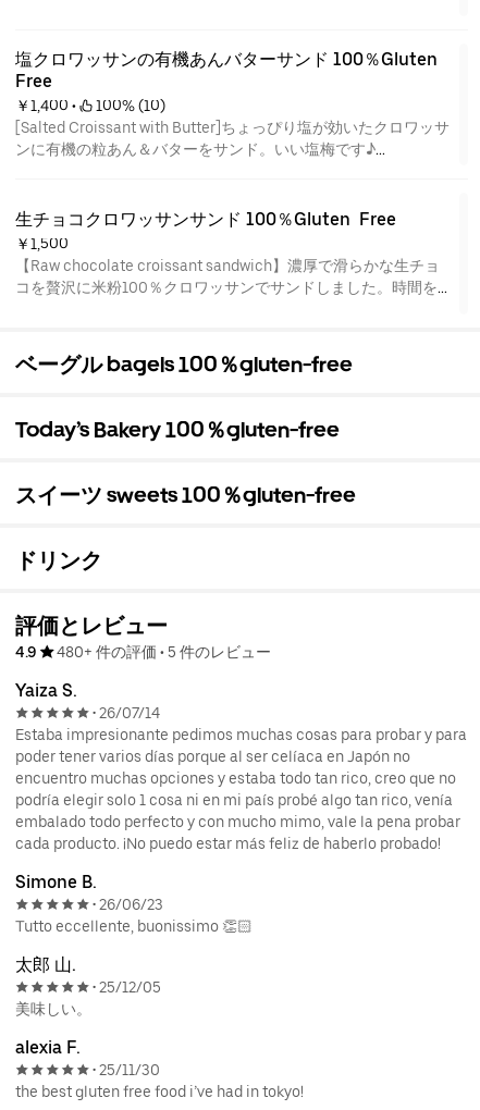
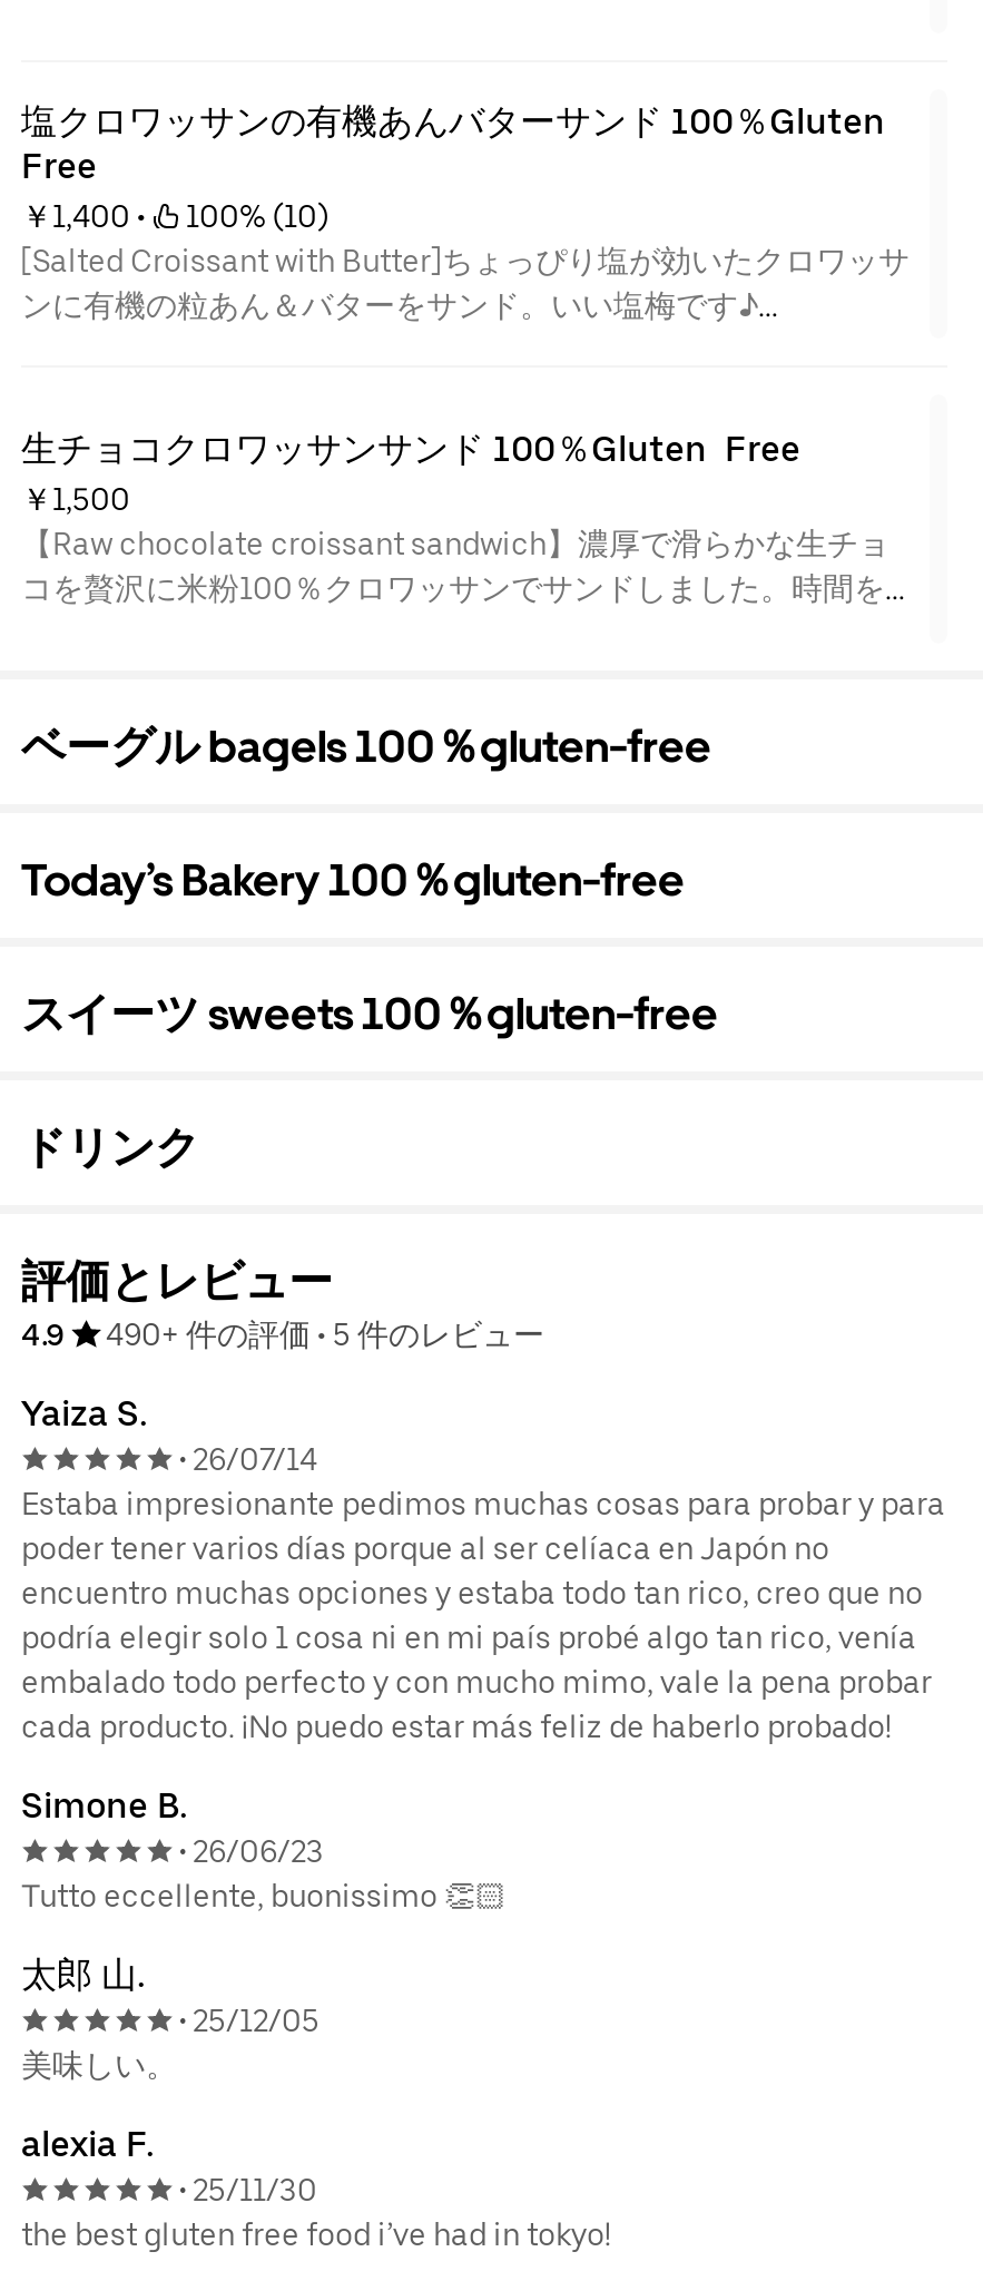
- 480+ 件の評価• 5 件のレビュー
+ 490+ 件の評価• 5 件のレビュー
